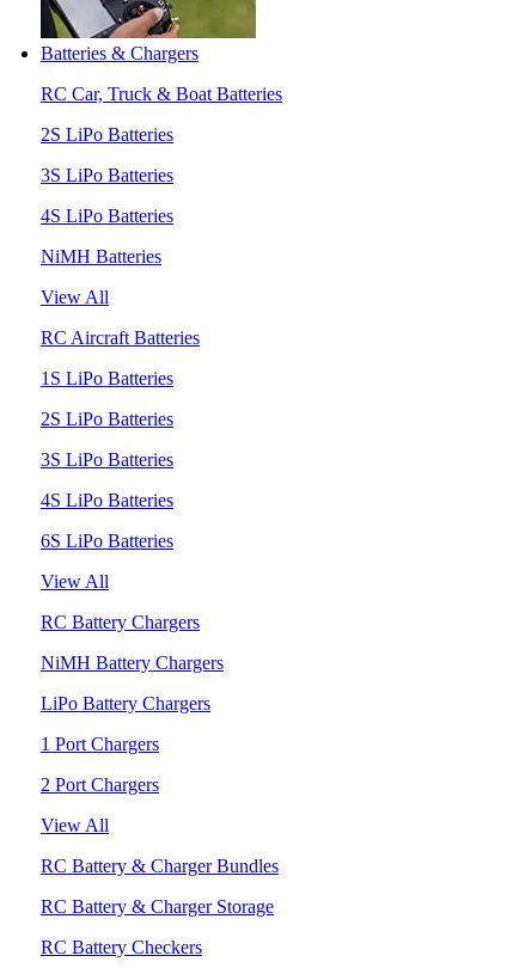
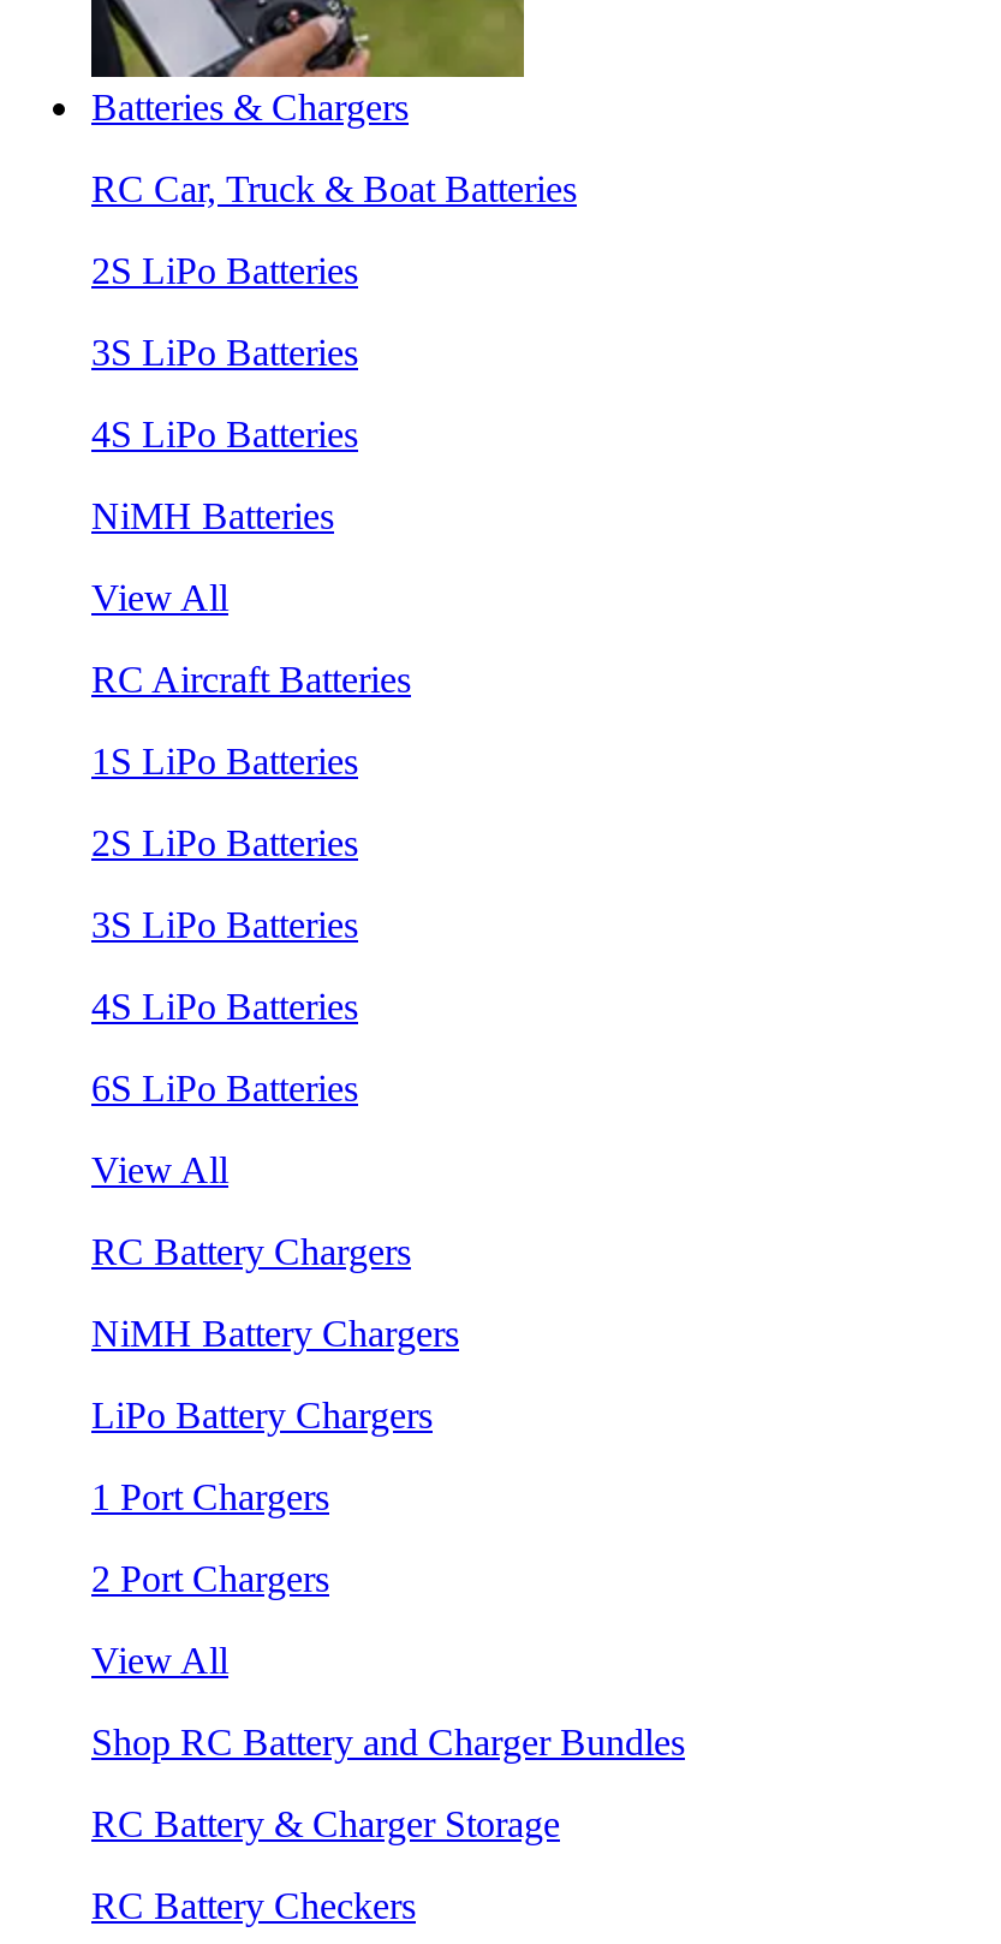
- RC Battery & Charger Bundles
+ Shop RC Battery and Charger Bundles
